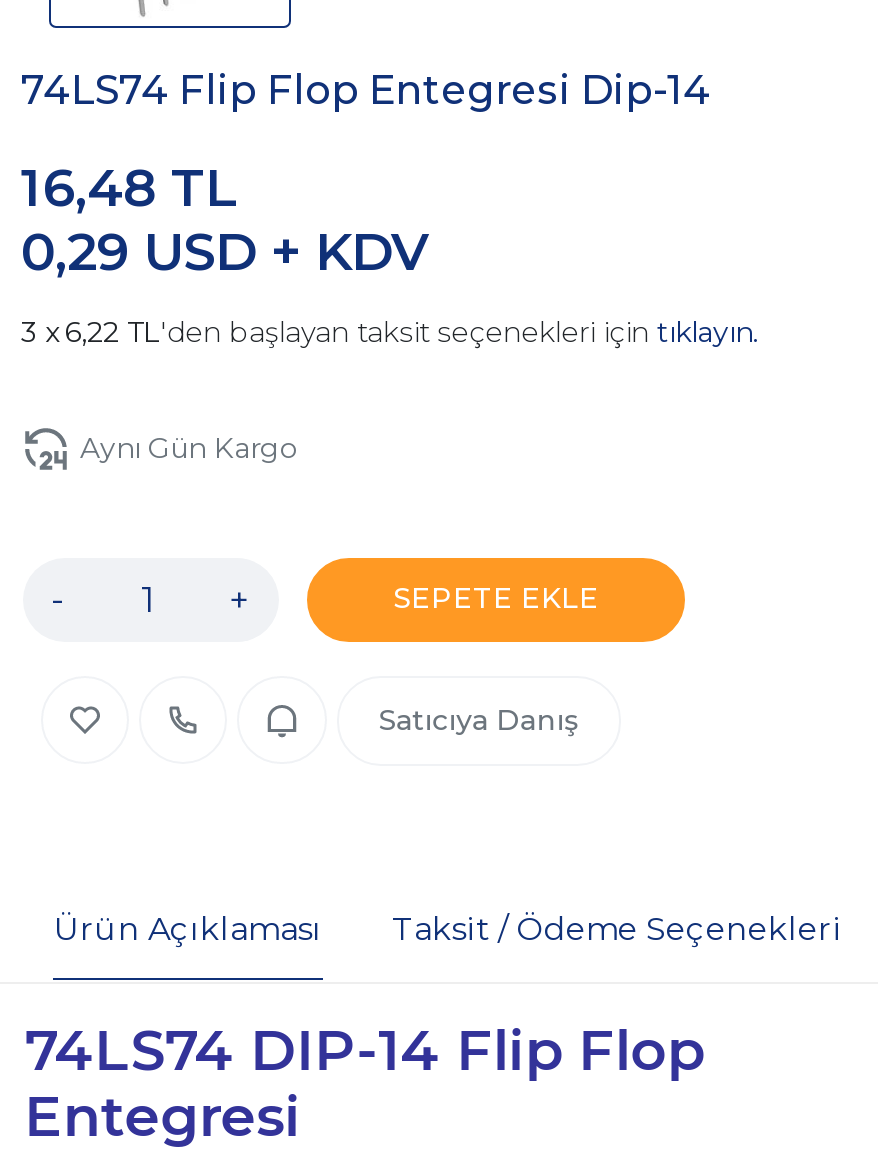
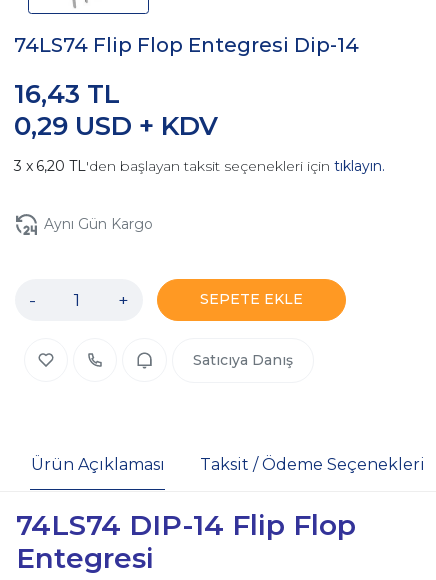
- 16,48 TL
+ 16,43 TL

- 6,22 TL'den başlayan taksit seçenekleri için tıklayın.
+ 6,20 TL'den başlayan taksit seçenekleri için tıklayın.
